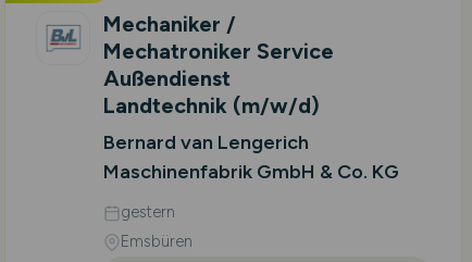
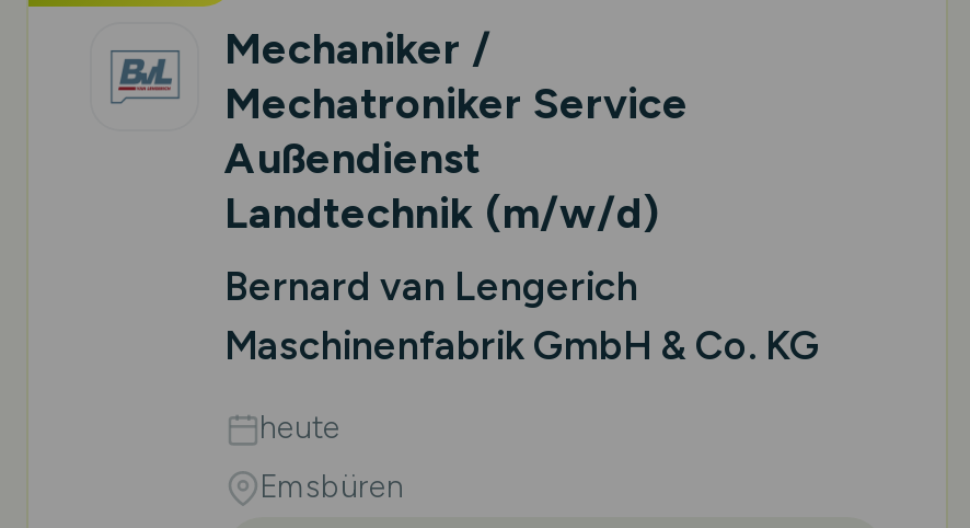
- gestern
+ heute
